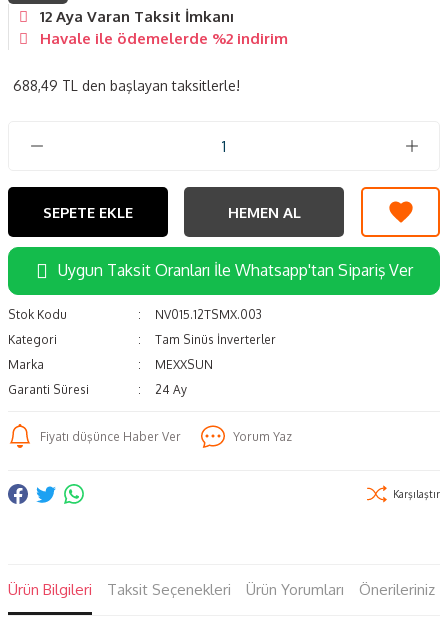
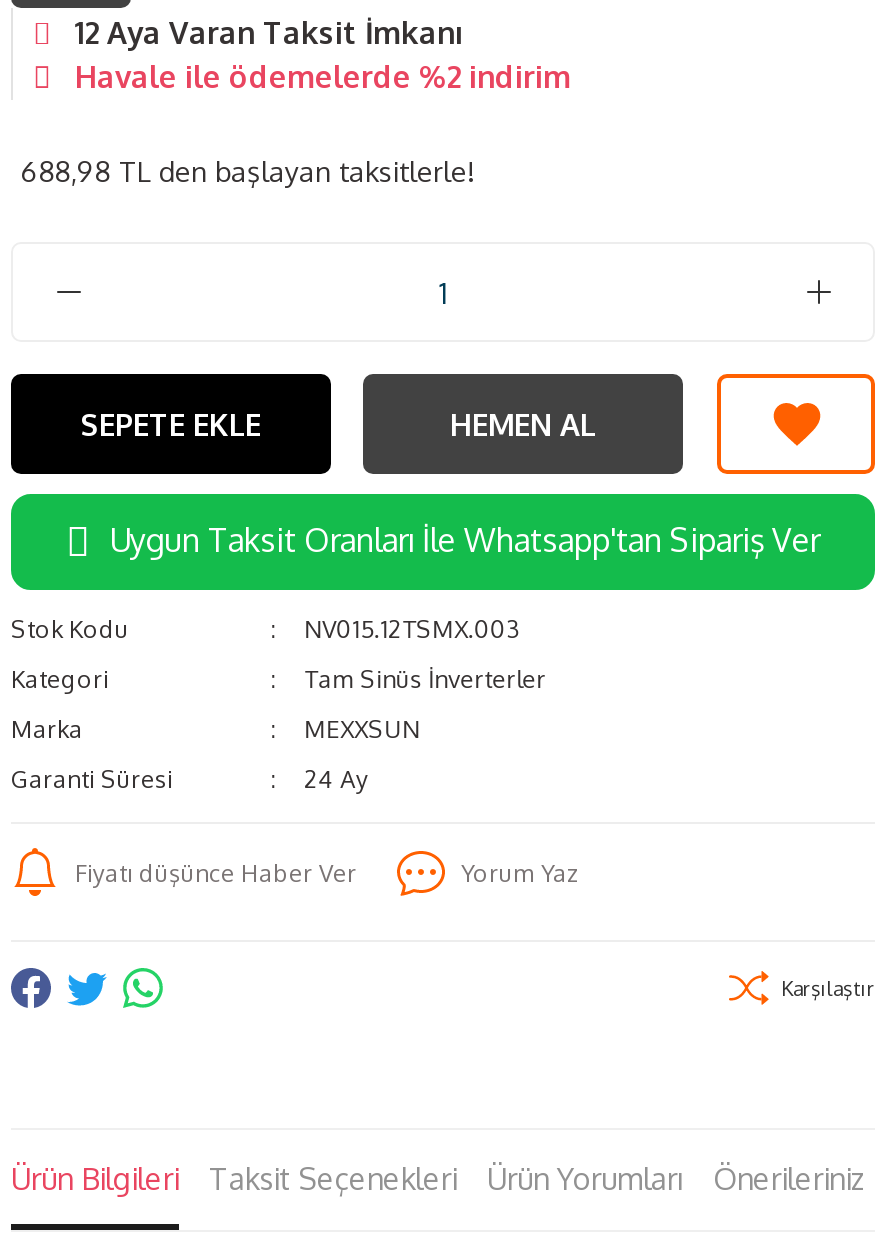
- 688,49 TL den başlayan taksitlerle!
+ 688,98 TL den başlayan taksitlerle!
